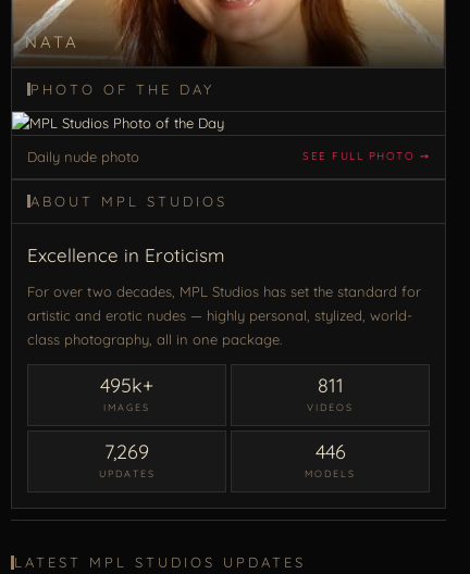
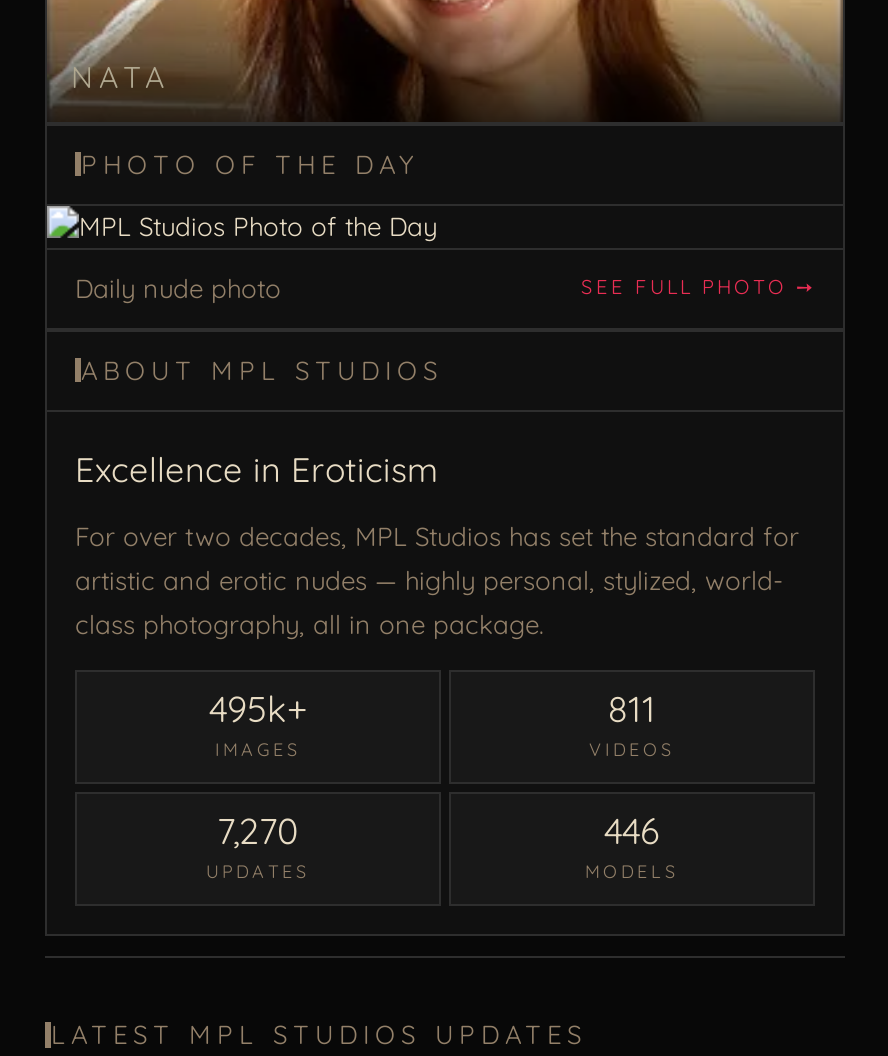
- 7,269
+ 7,270
